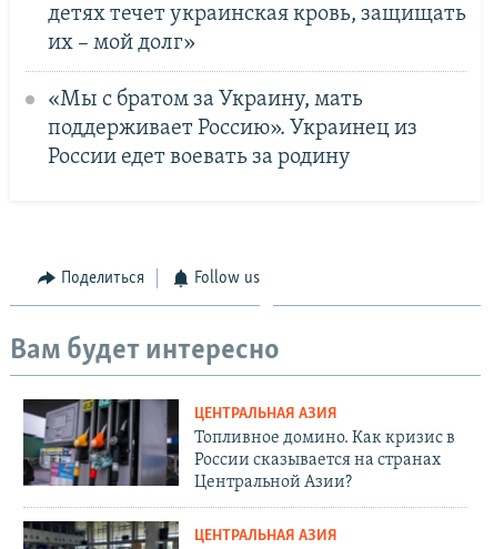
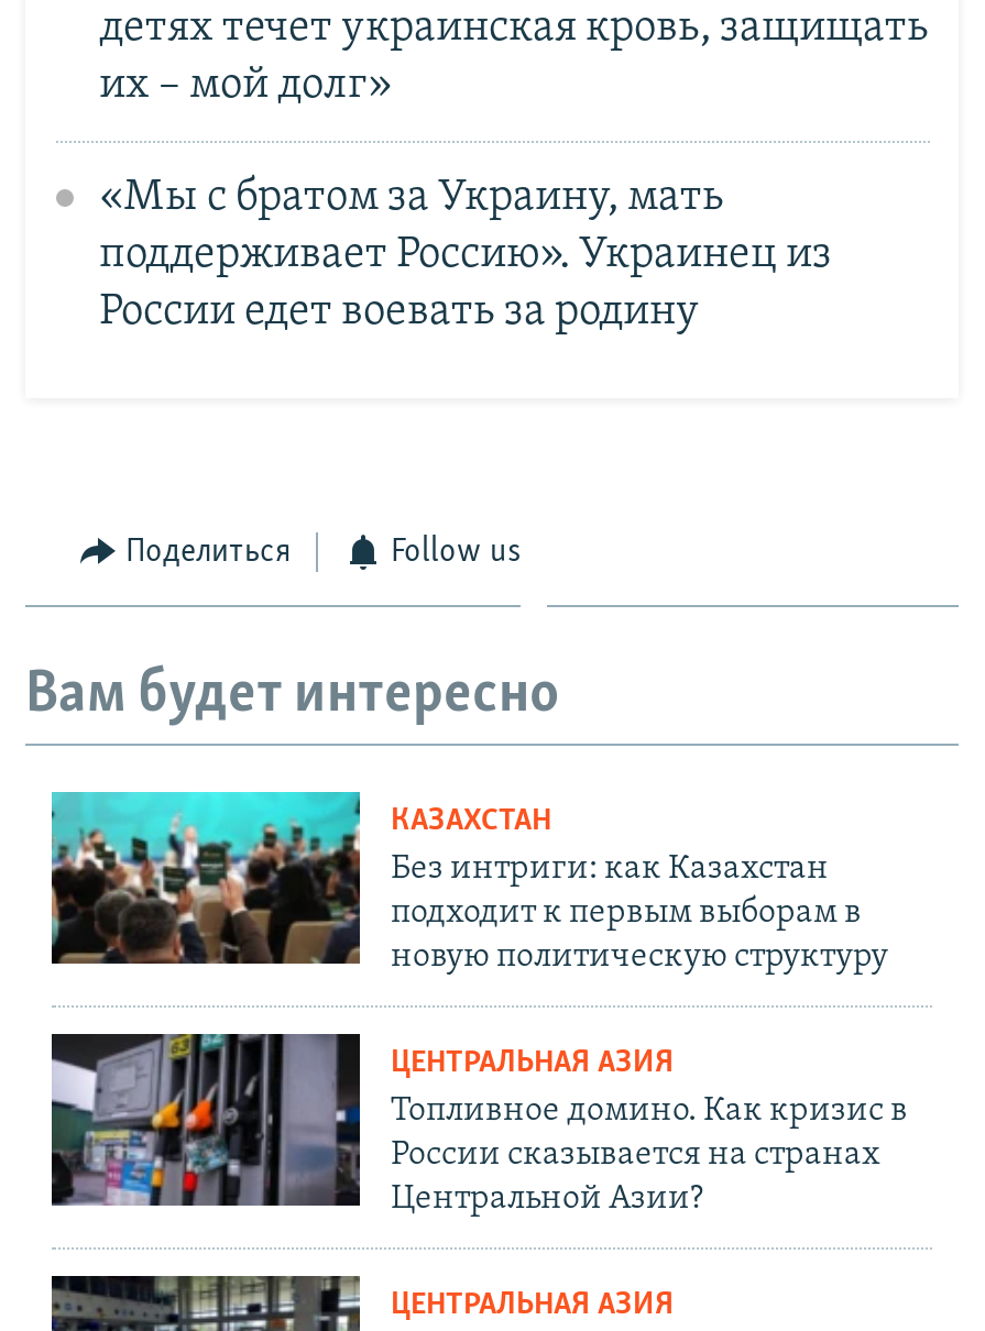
+ [image]
+ КАЗАХСТАН
+ Без интриги: как Казахстан
+ подходит к первым выборам в
+ новую политическую структуру
